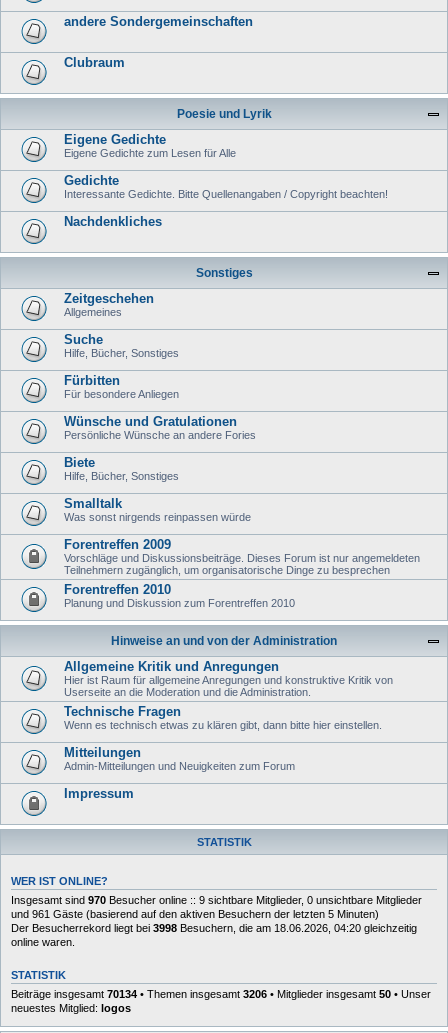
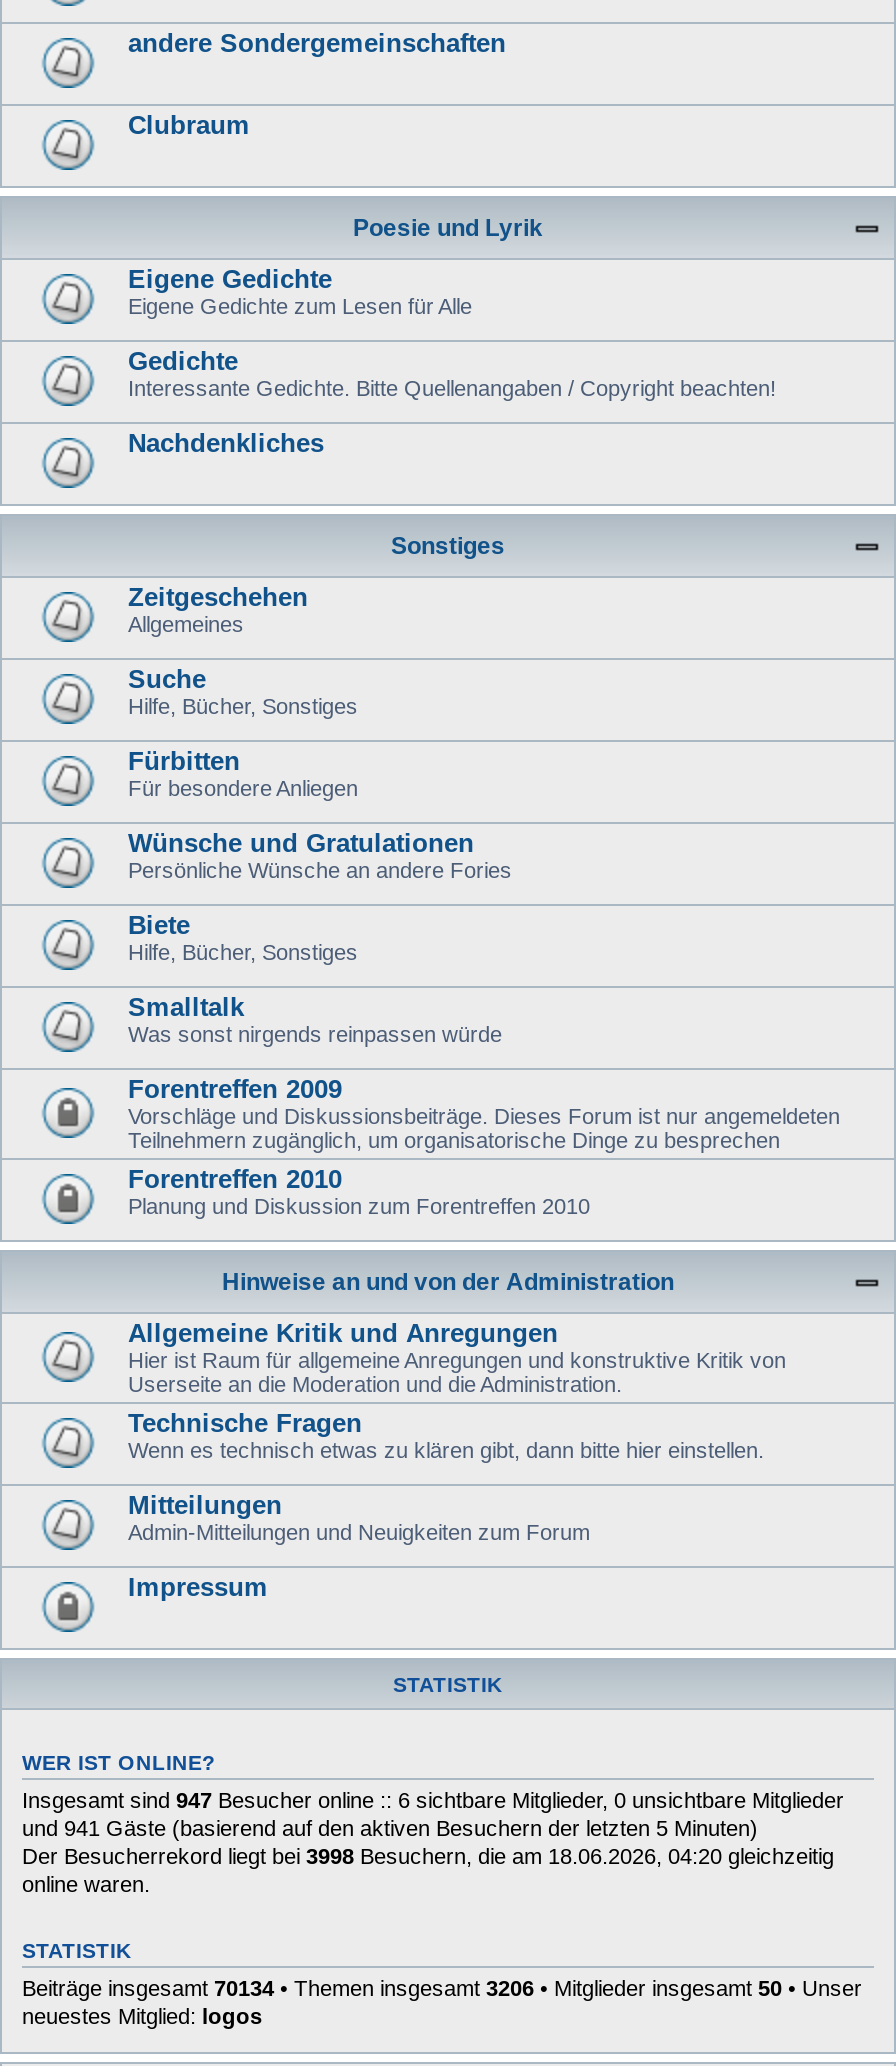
- Insgesamt sind 970 Besucher online :: 9 sichtbare Mitglieder, 0 unsichtbare Mitglieder
+ Insgesamt sind 947 Besucher online :: 6 sichtbare Mitglieder, 0 unsichtbare Mitglieder

- und 961 Gäste (basierend auf den aktiven Besuchern der letzten 5 Minuten)
+ und 941 Gäste (basierend auf den aktiven Besuchern der letzten 5 Minuten)
